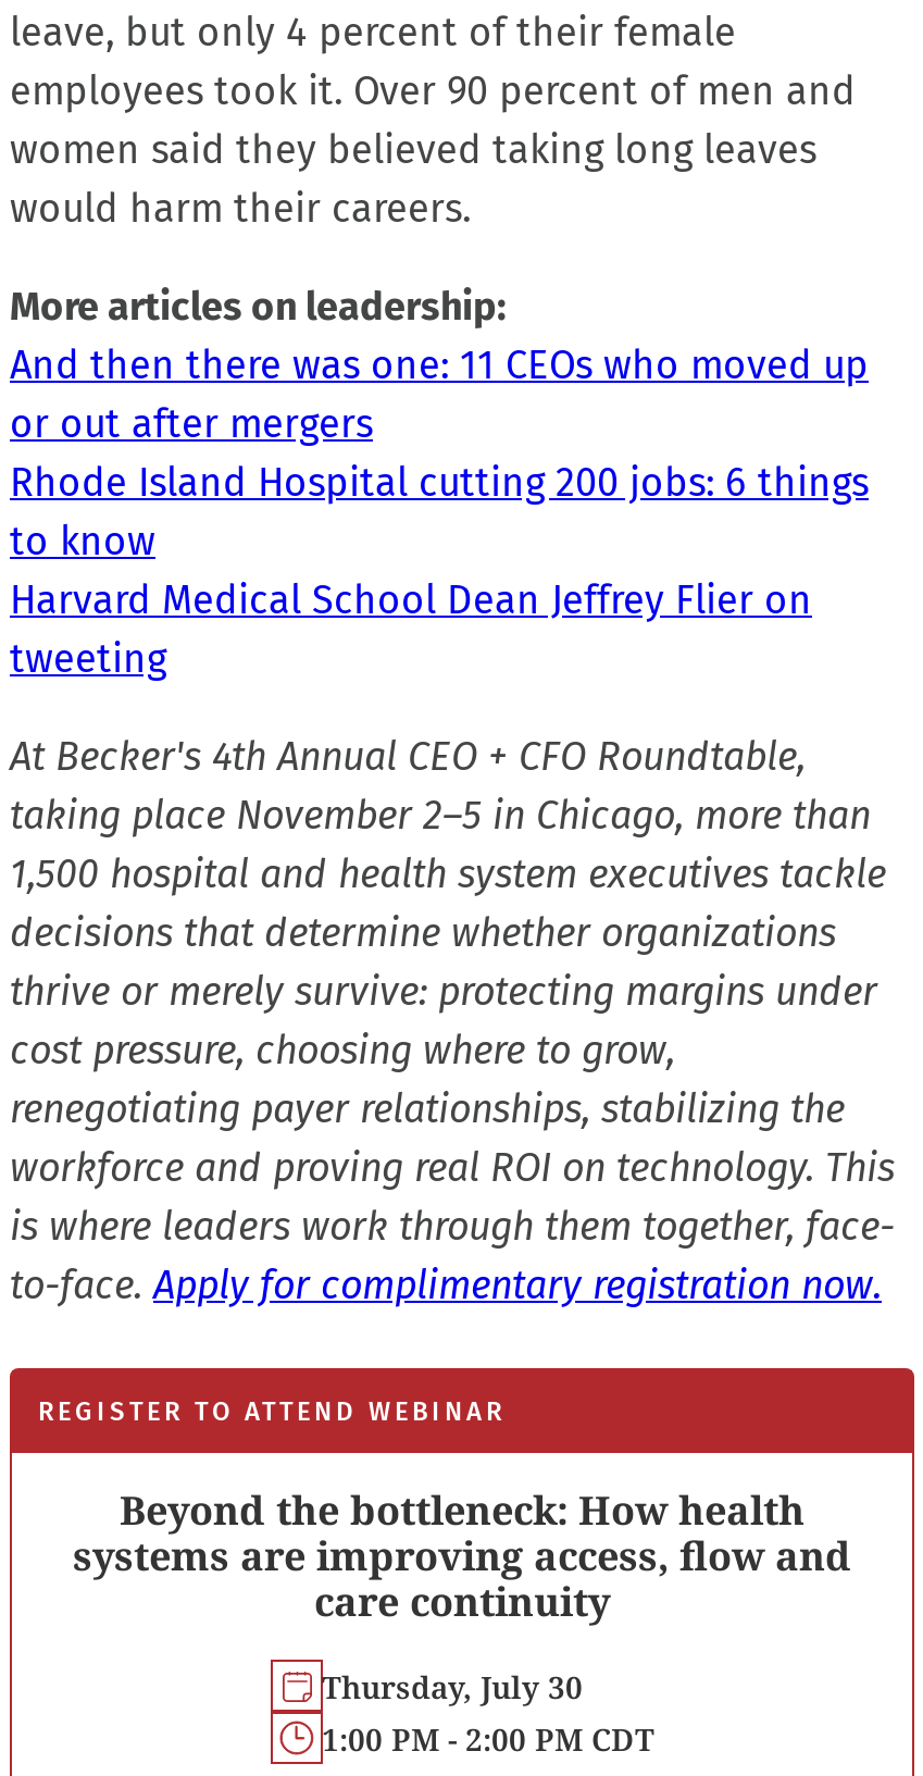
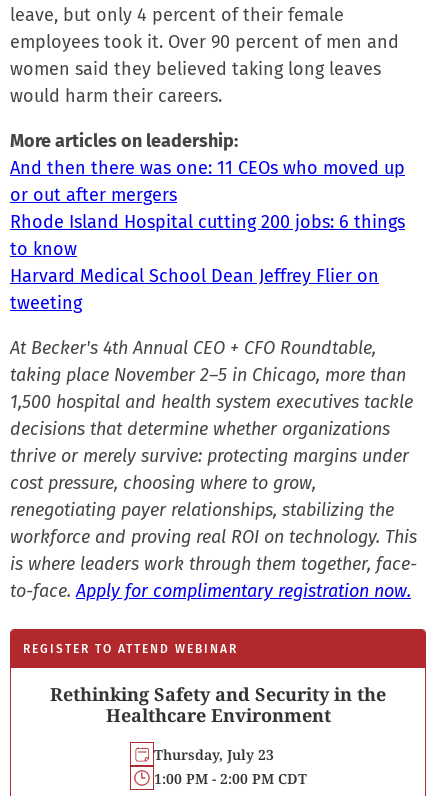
- Beyond the bottleneck: How health
- systems are improving access, flow and
- care continuity
+ Rethinking Safety and Security in the
+ Healthcare Environment

- Thursday, July 30
+ Thursday, July 23
